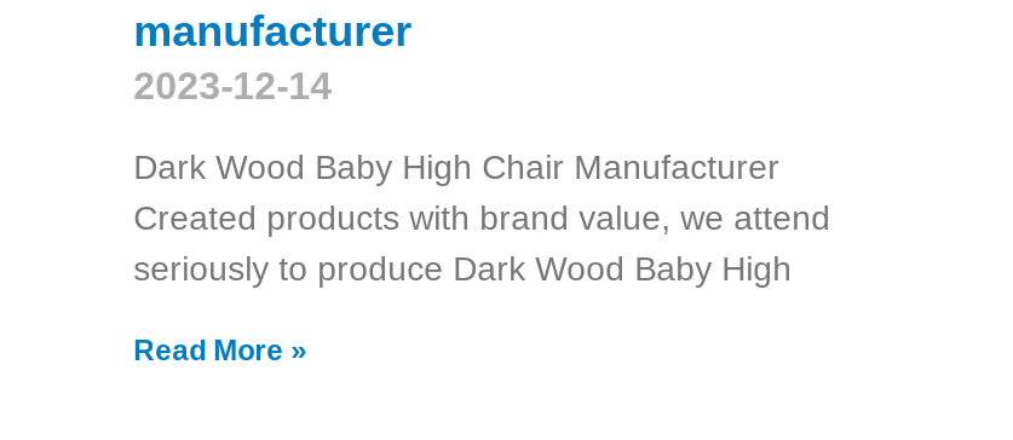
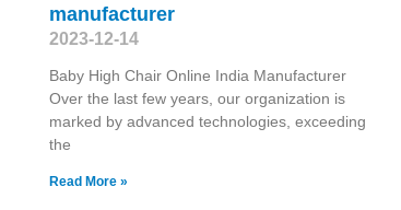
- Dark Wood Baby High Chair Manufacturer
- Created products with brand value, we attend
- seriously to produce Dark Wood Baby High
+ Baby High Chair Online India Manufacturer
+ Over the last few years, our organization is
+ marked by advanced technologies, exceeding
+ the
